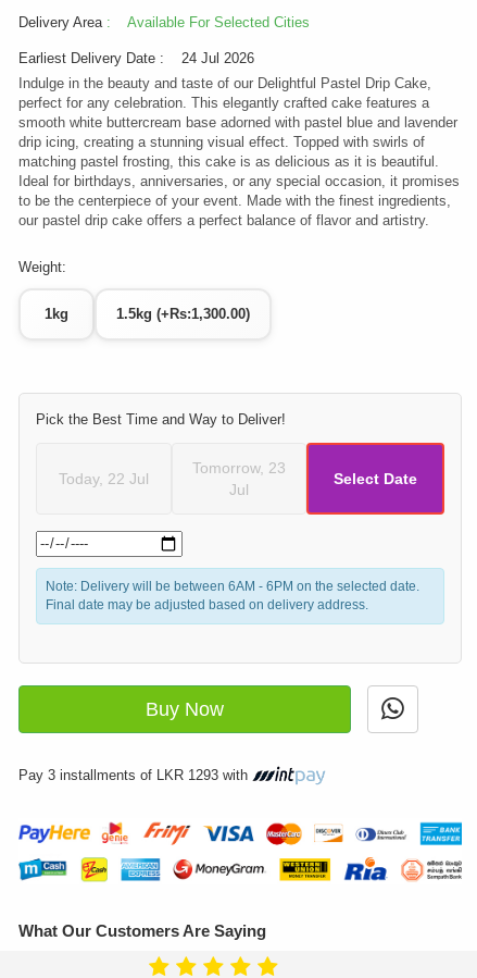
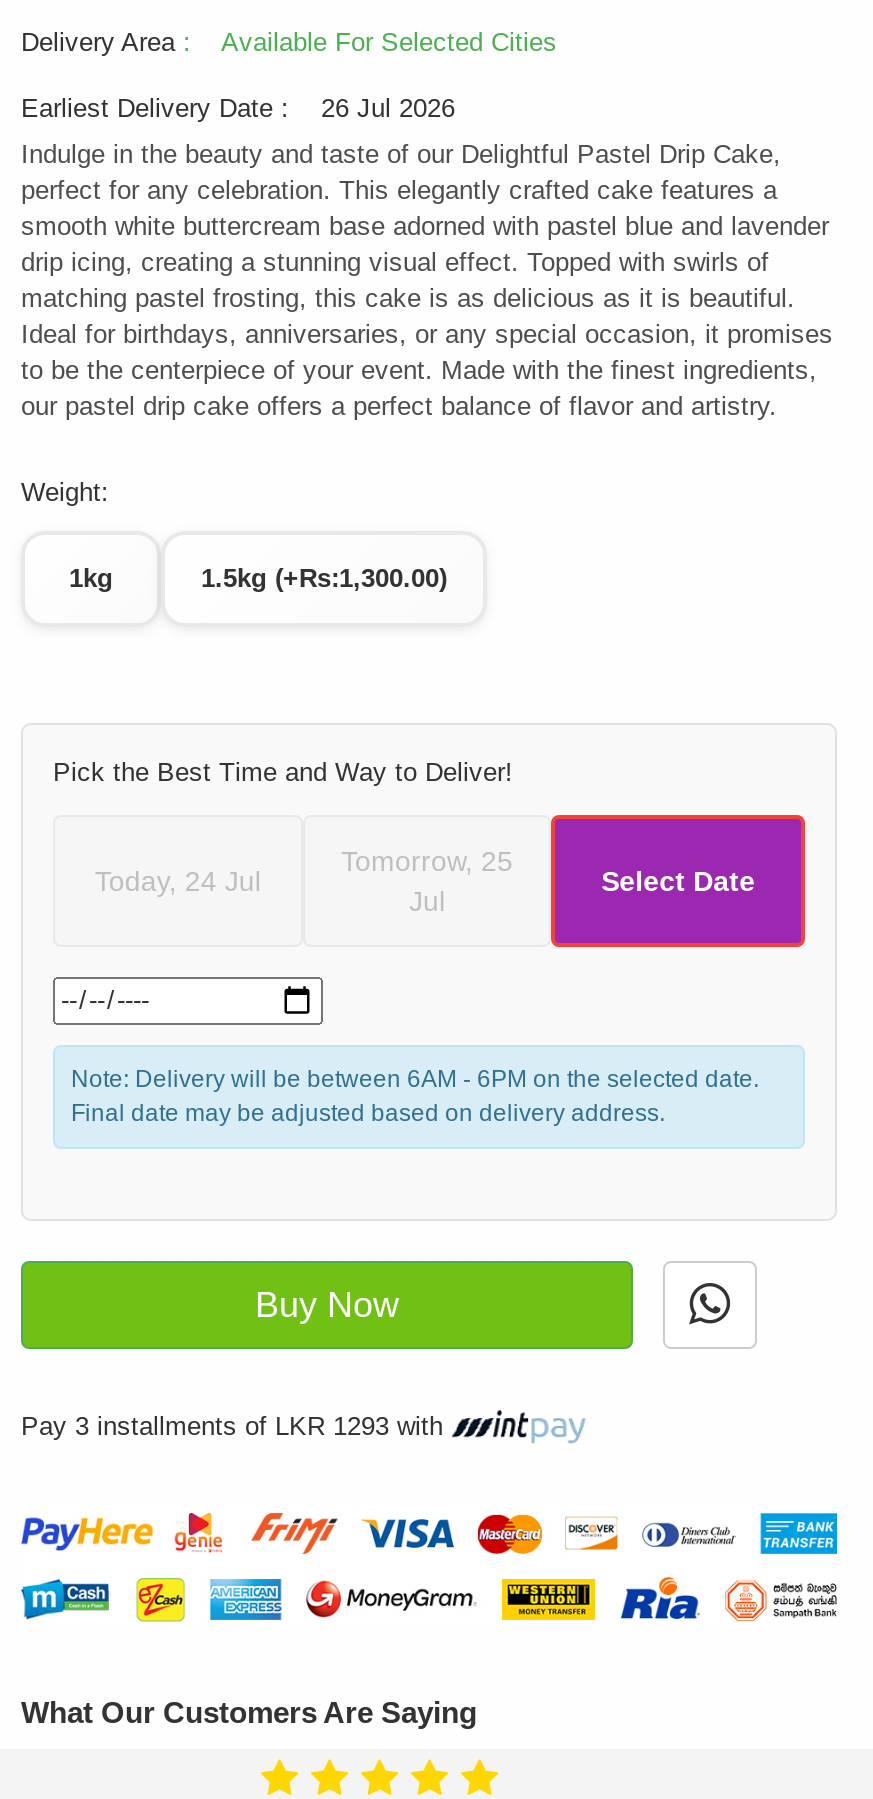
- Earliest Delivery Date : 24 Jul 2026
+ Earliest Delivery Date : 26 Jul 2026

- Tomorrow, 23
+ Tomorrow, 25

- Today, 22 Jul
+ Today, 24 Jul
